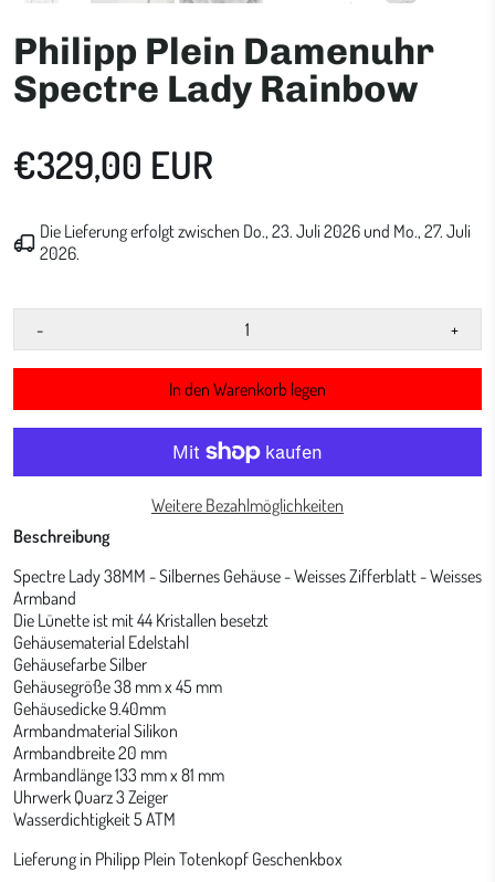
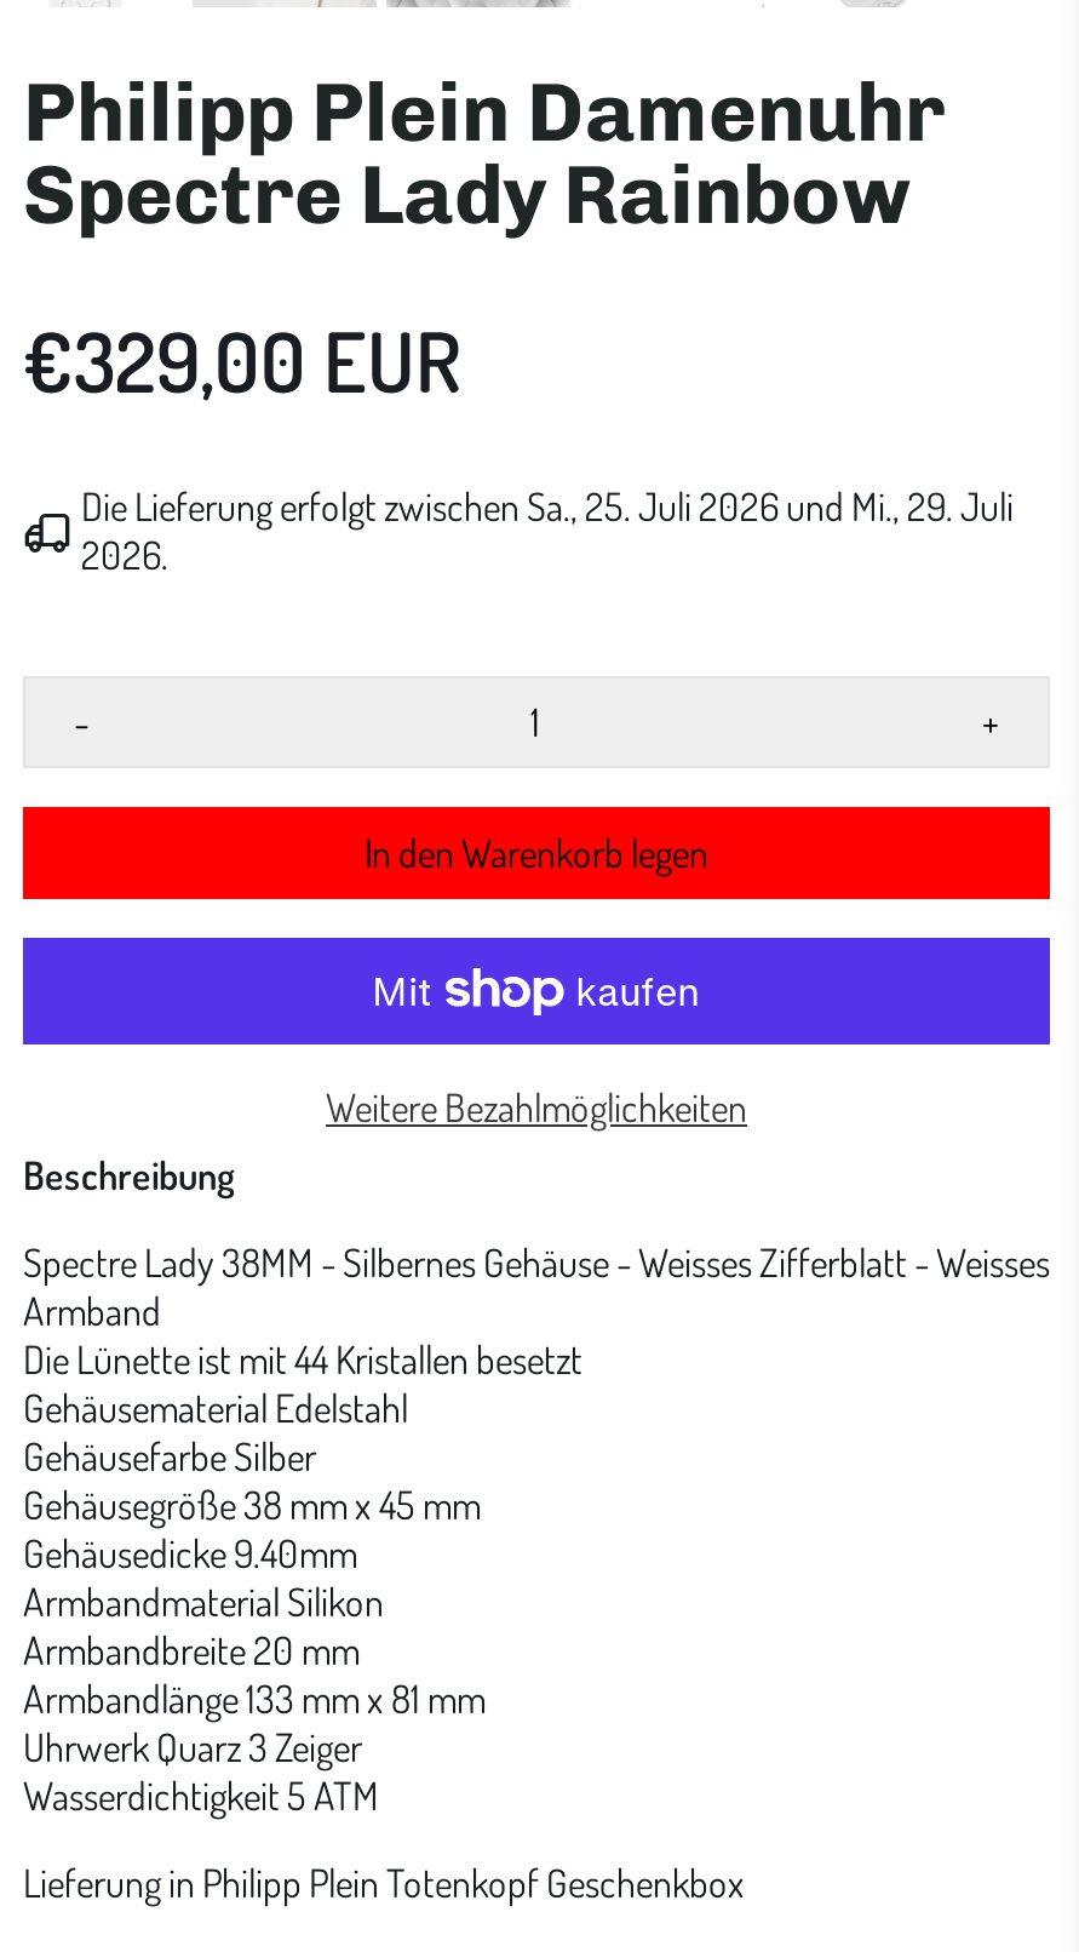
- Die Lieferung erfolgt zwischen Do., 23. Juli 2026 und Mo., 27. Juli
+ Die Lieferung erfolgt zwischen Sa., 25. Juli 2026 und Mi., 29. Juli
